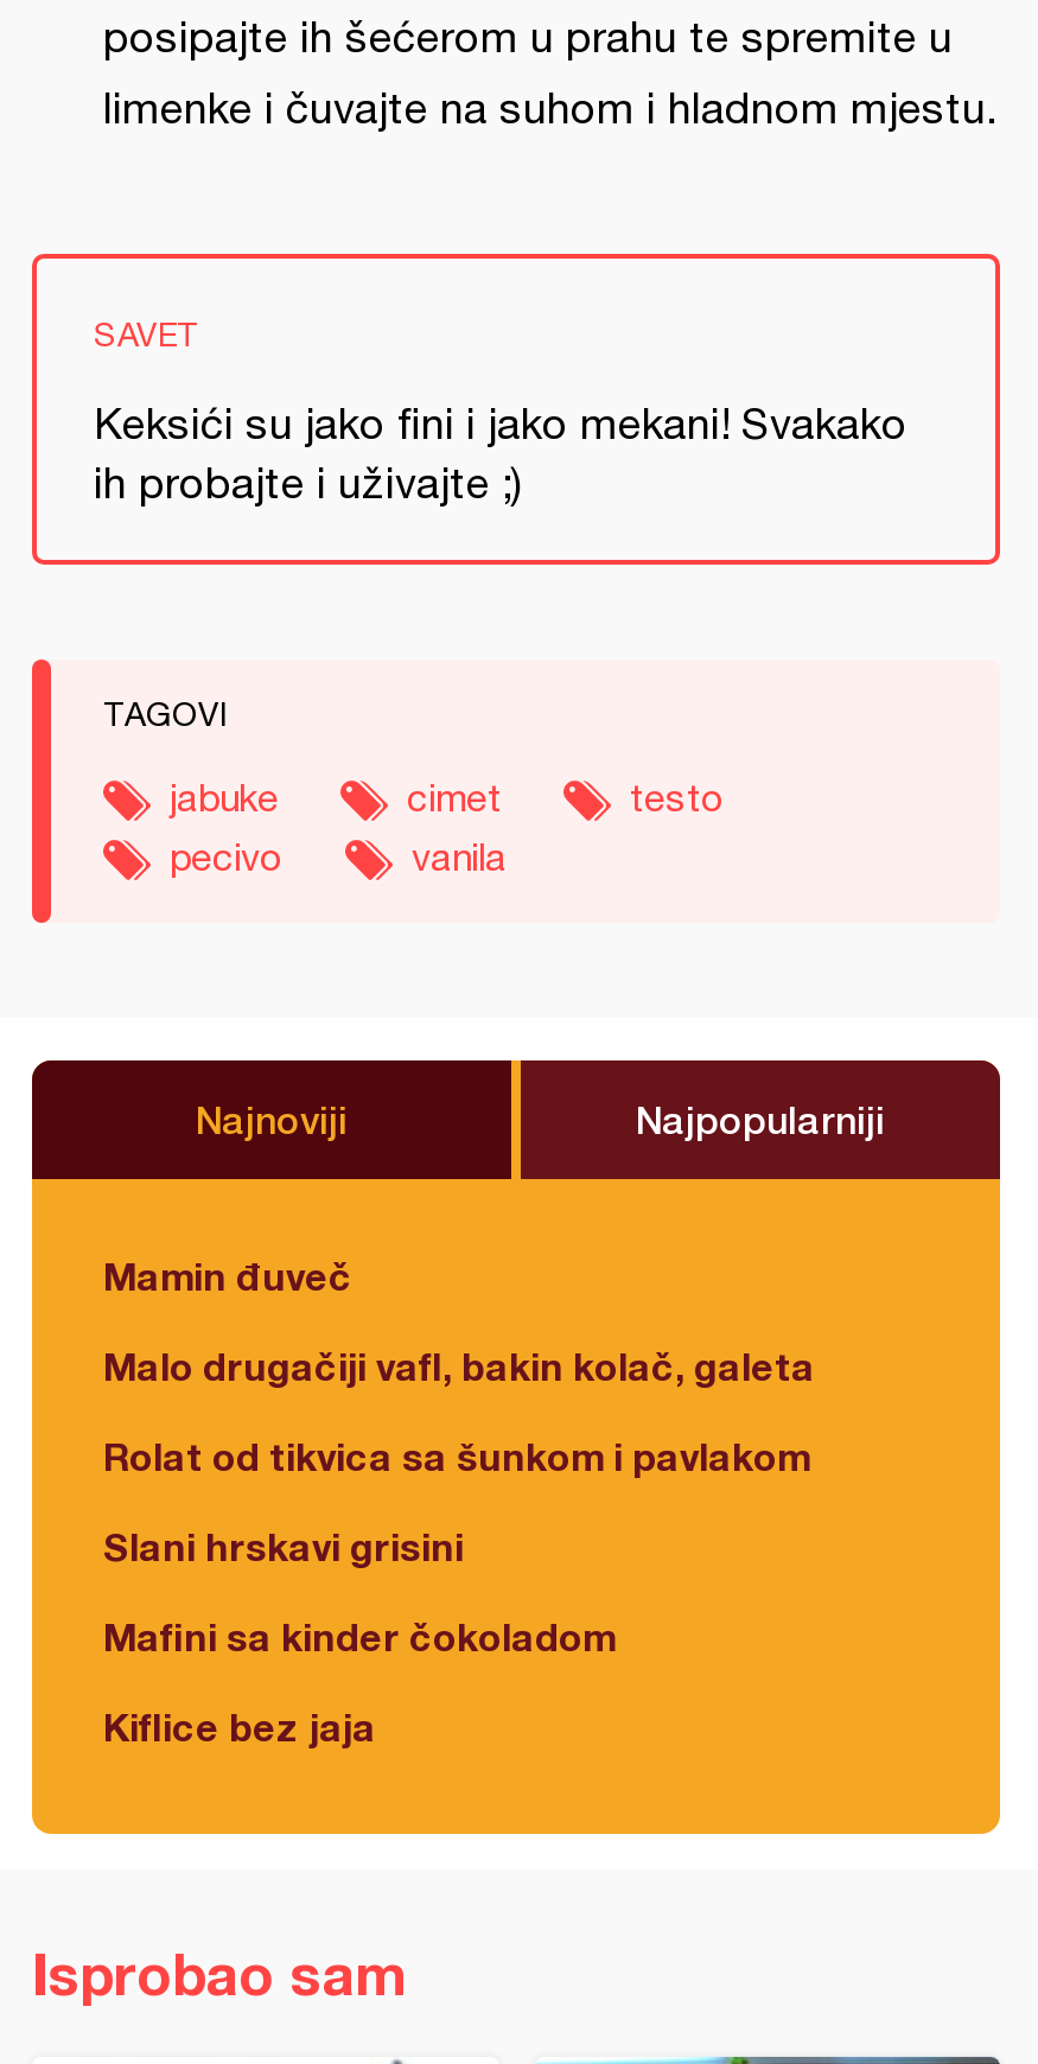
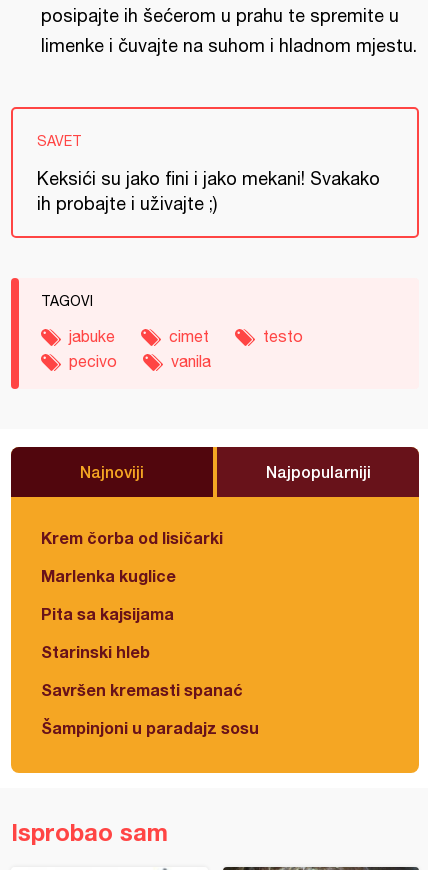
- Mamin đuveč
+ Krem čorba od lisičarki

- Malo drugačiji vafl, bakin kolač, galeta
+ Marlenka kuglice

- Rolat od tikvica sa šunkom i pavlakom
+ Pita sa kajsijama

- Slani hrskavi grisini
+ Starinski hleb

- Mafini sa kinder čokoladom
+ Savršen kremasti spanać

- Kiflice bez jaja
+ Šampinjoni u paradajz sosu
